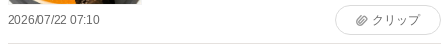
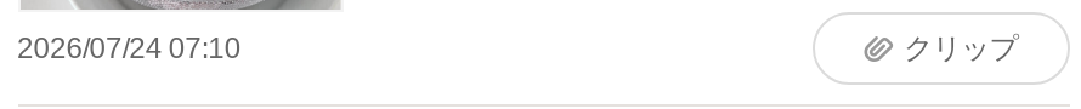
- 2026/07/22 07:10
+ 2026/07/24 07:10
